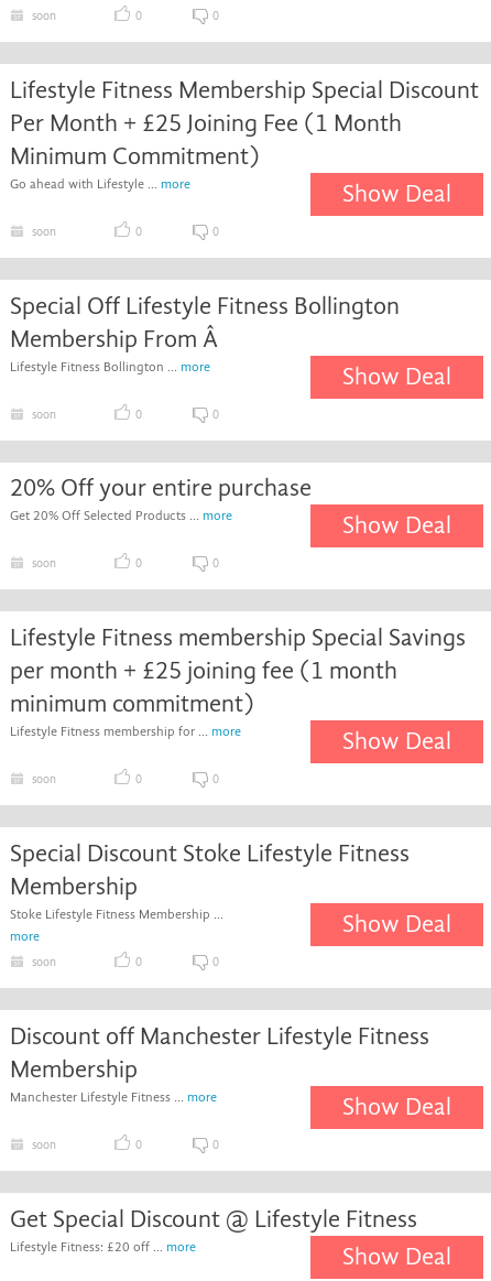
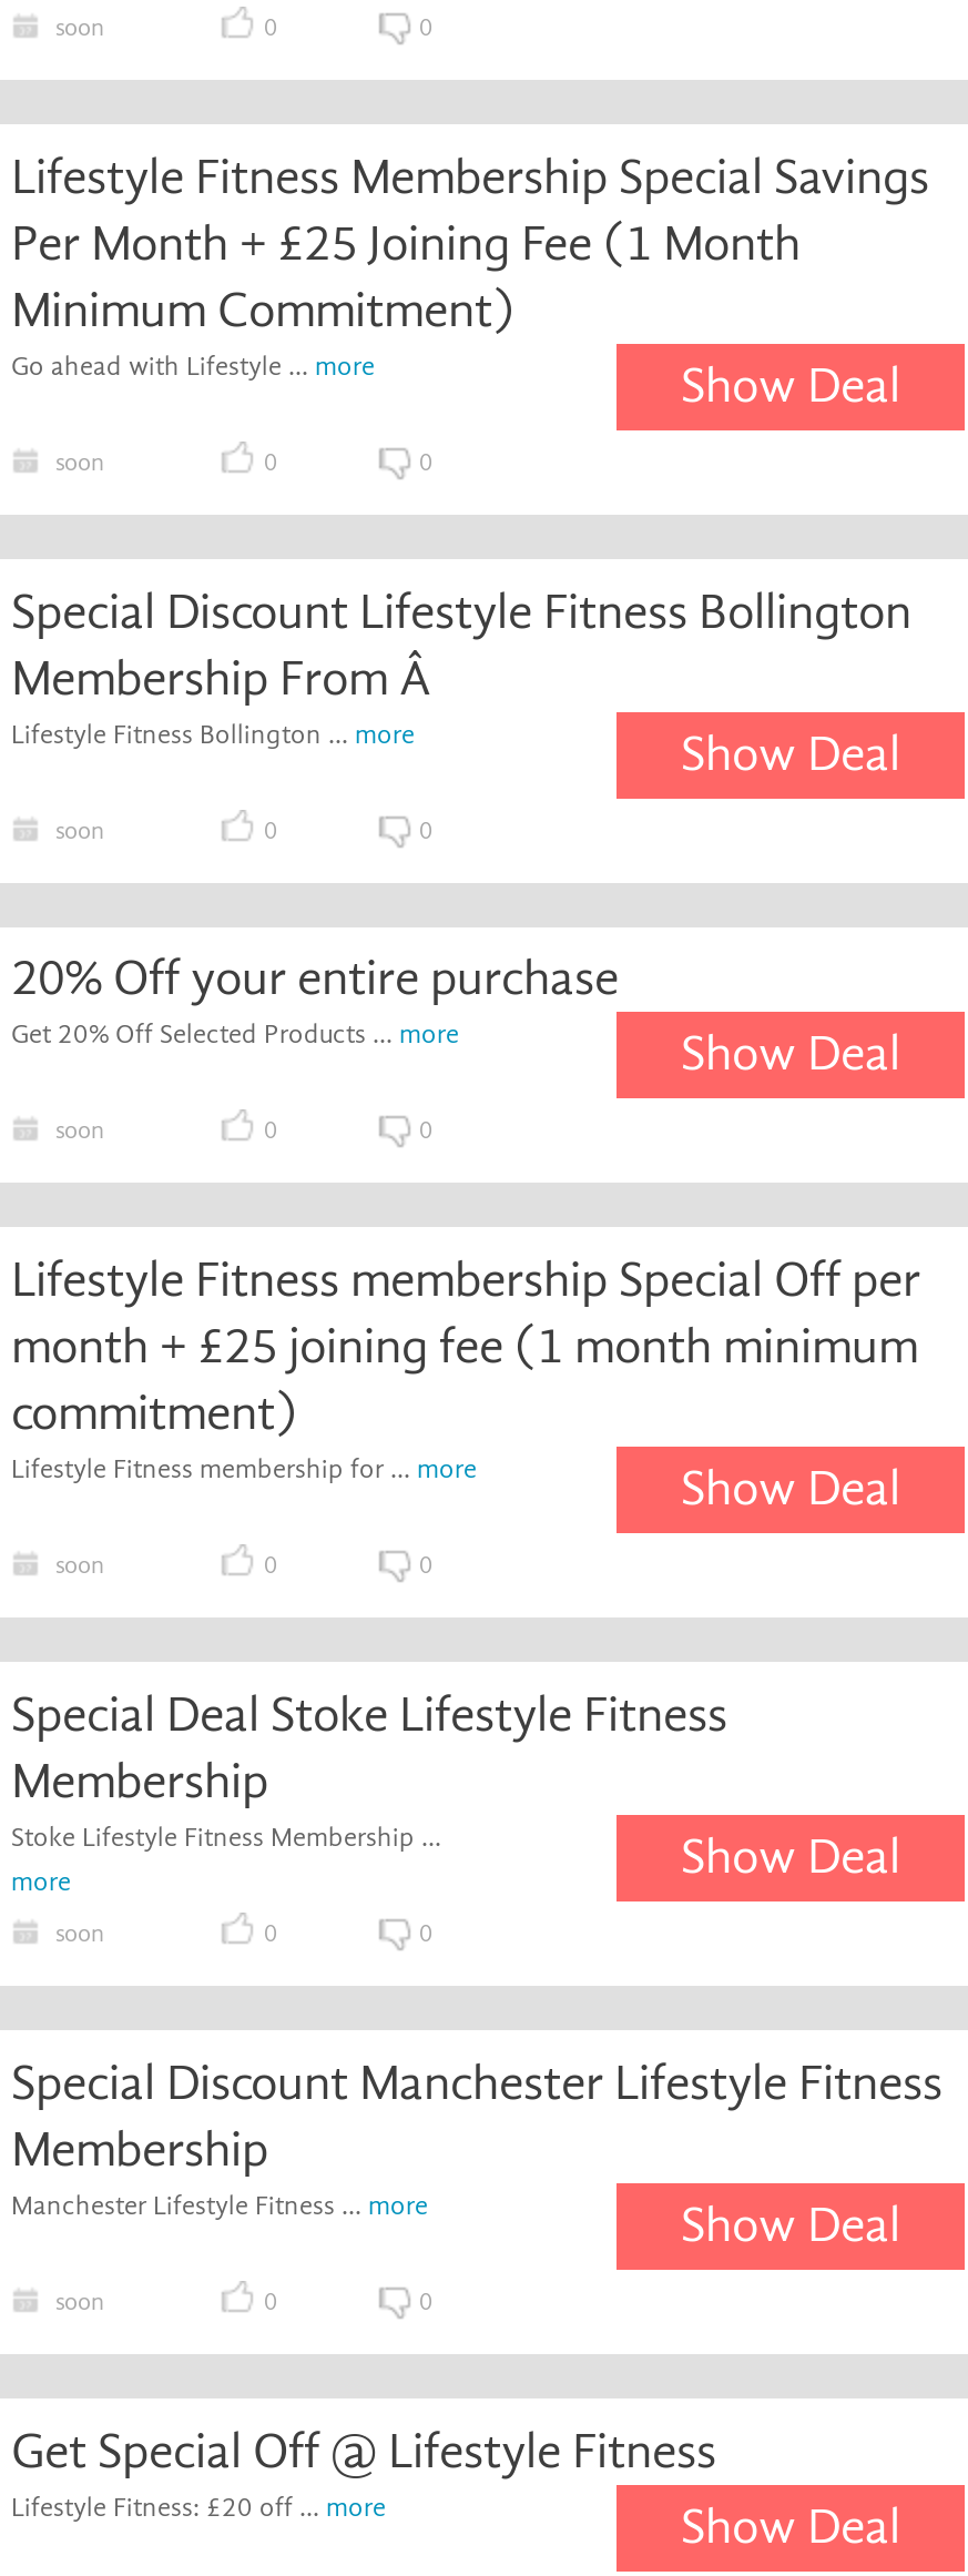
- Lifestyle Fitness Membership Special Discount
+ Lifestyle Fitness Membership Special Savings

- Special Off Lifestyle Fitness Bollington
+ Special Discount Lifestyle Fitness Bollington

- Lifestyle Fitness membership Special Savings
- per month + £25 joining fee (1 month
- minimum commitment)
+ Lifestyle Fitness membership Special Off per
+ month + £25 joining fee (1 month minimum
+ commitment)

- Special Discount Stoke Lifestyle Fitness
+ Special Deal Stoke Lifestyle Fitness

- Discount off Manchester Lifestyle Fitness
+ Special Discount Manchester Lifestyle Fitness

- Get Special Discount @ Lifestyle Fitness
+ Get Special Off @ Lifestyle Fitness
